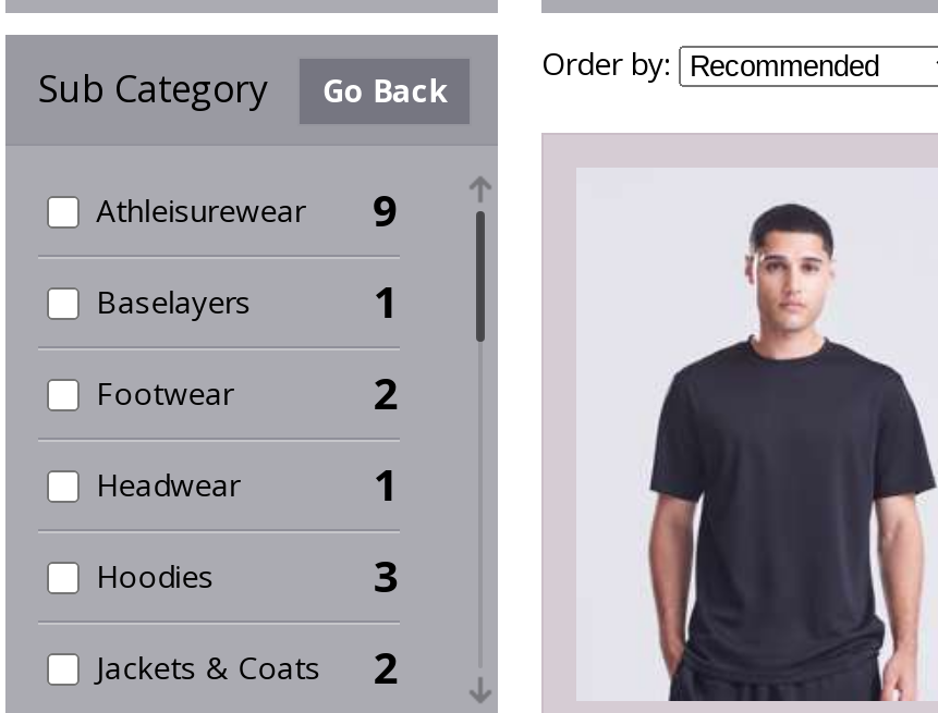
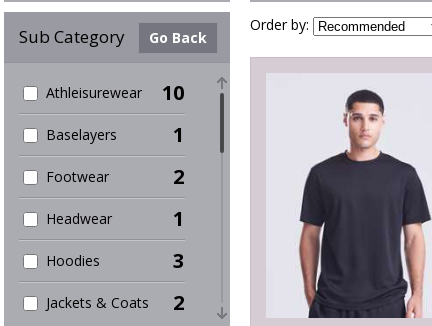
- Athleisurewear 9
+ Athleisurewear 10
